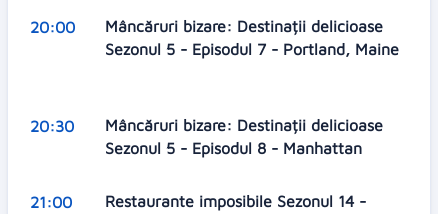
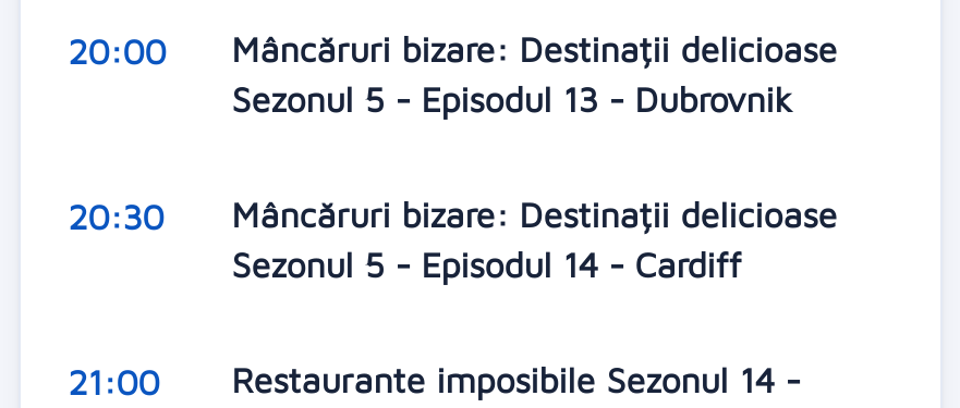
- Sezonul 5 - Episodul 7 - Portland, Maine
+ Sezonul 5 - Episodul 13 - Dubrovnik

- Sezonul 5 - Episodul 8 - Manhattan
+ Sezonul 5 - Episodul 14 - Cardiff
